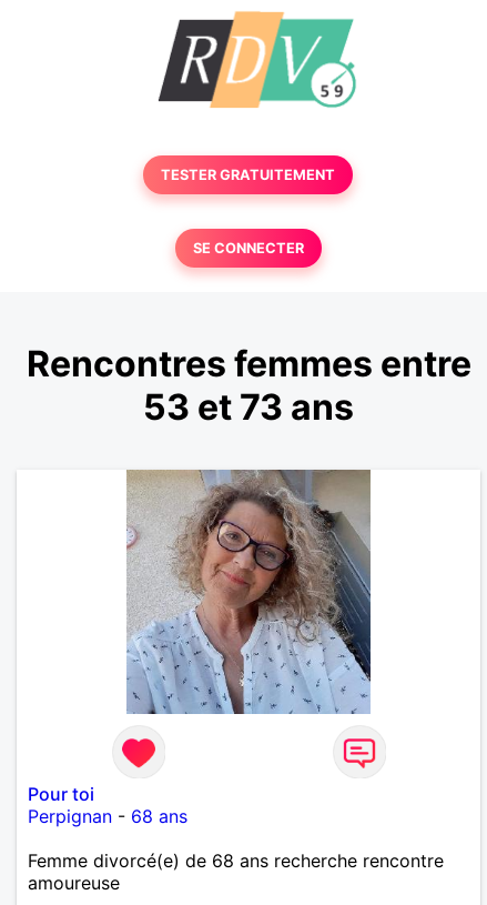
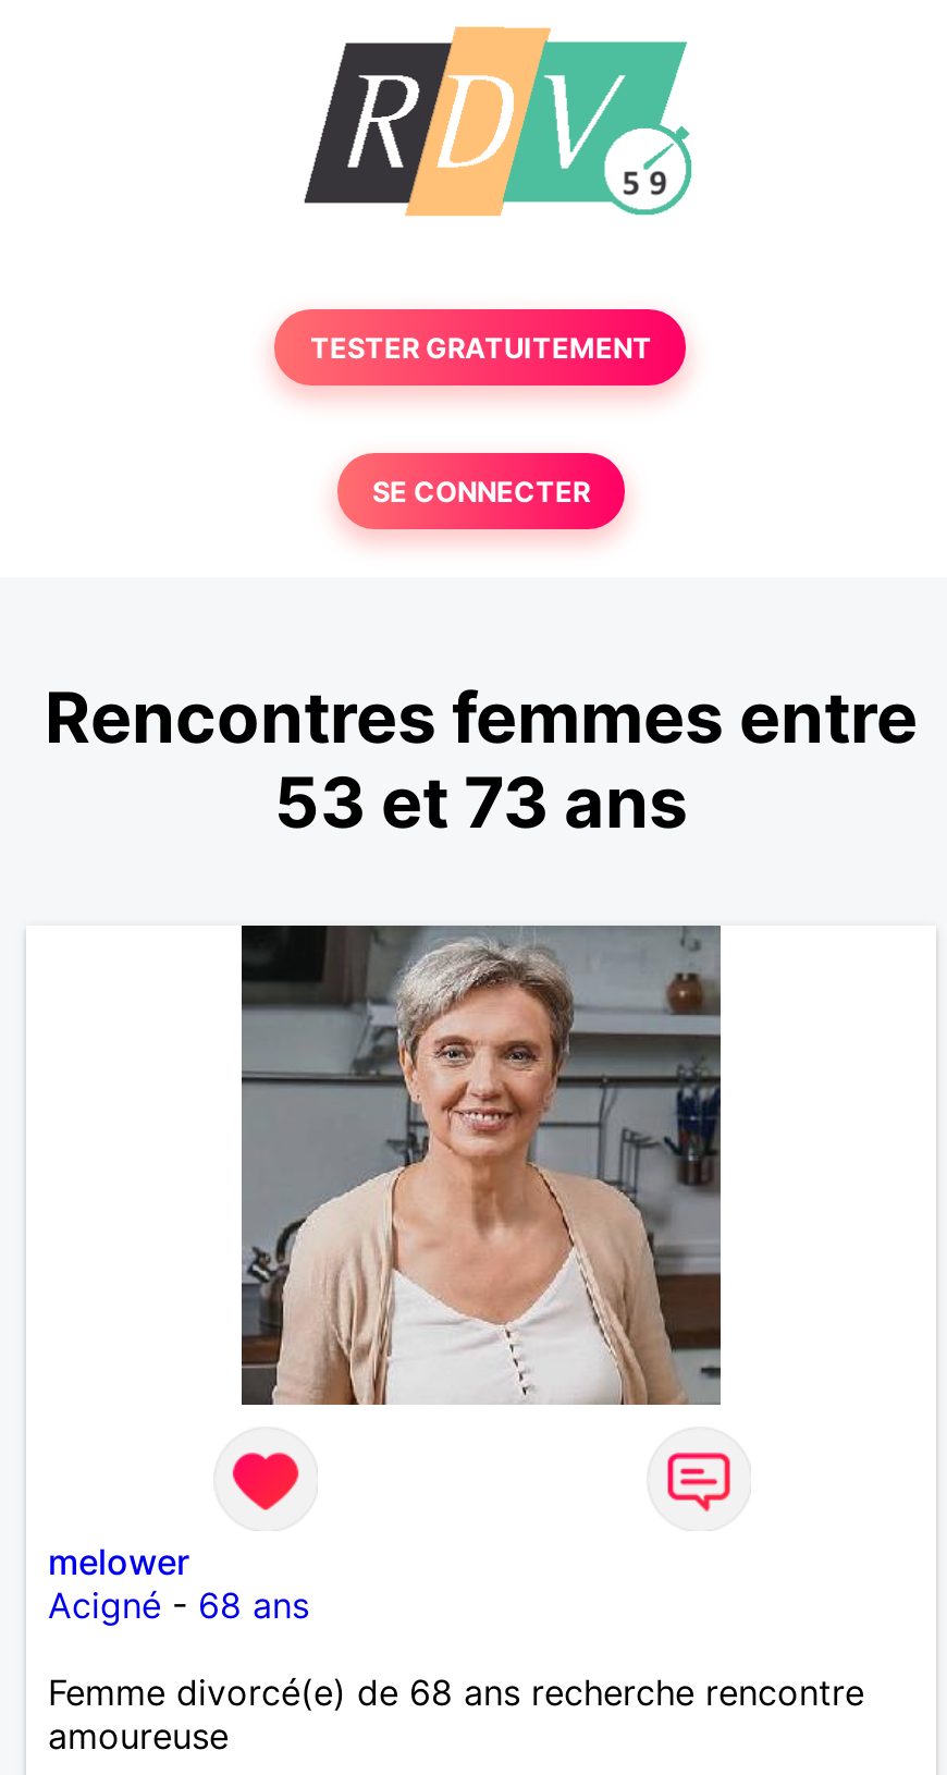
- [image]
+ [image]

- Pour toi
- Perpignan - 68 ans
+ melower
+ Acigné - 68 ans
